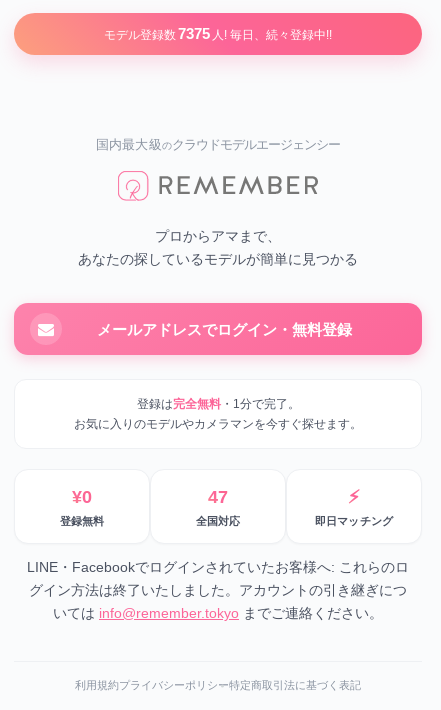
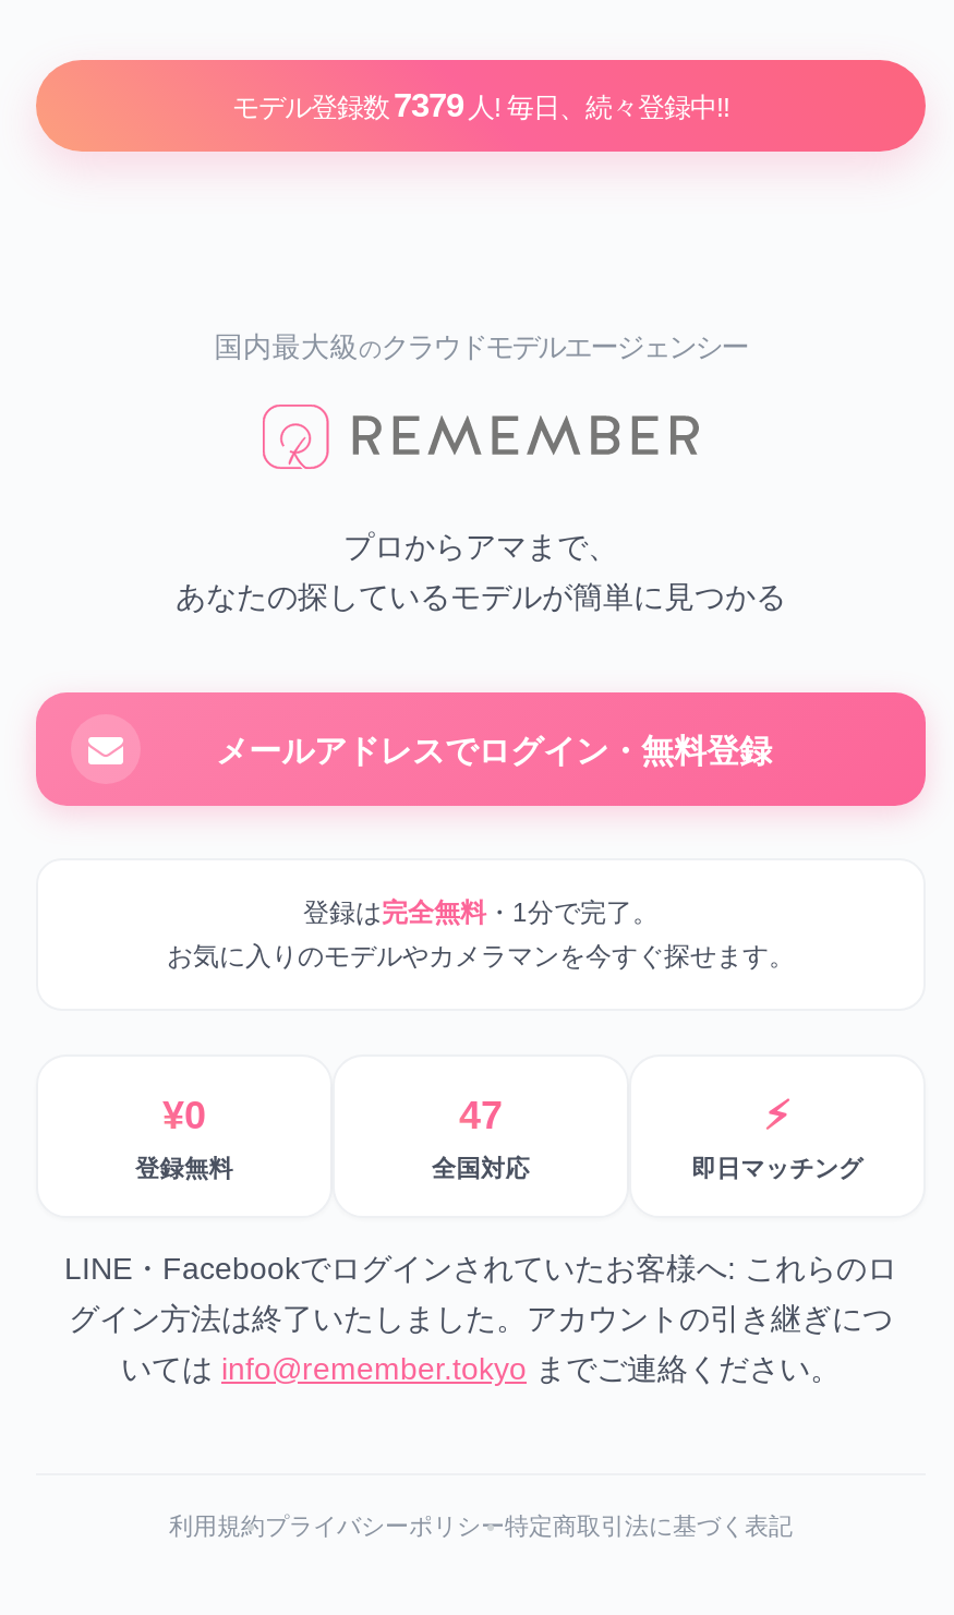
- モデル登録数 7375 人! 毎日、続々登録中!!
+ モデル登録数 7379 人! 毎日、続々登録中!!
